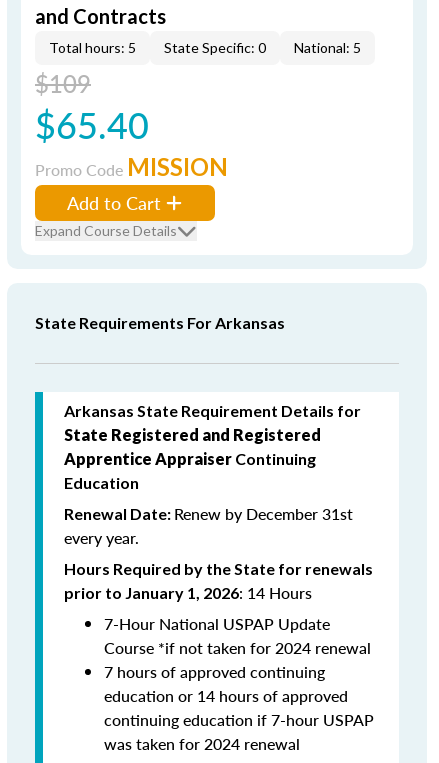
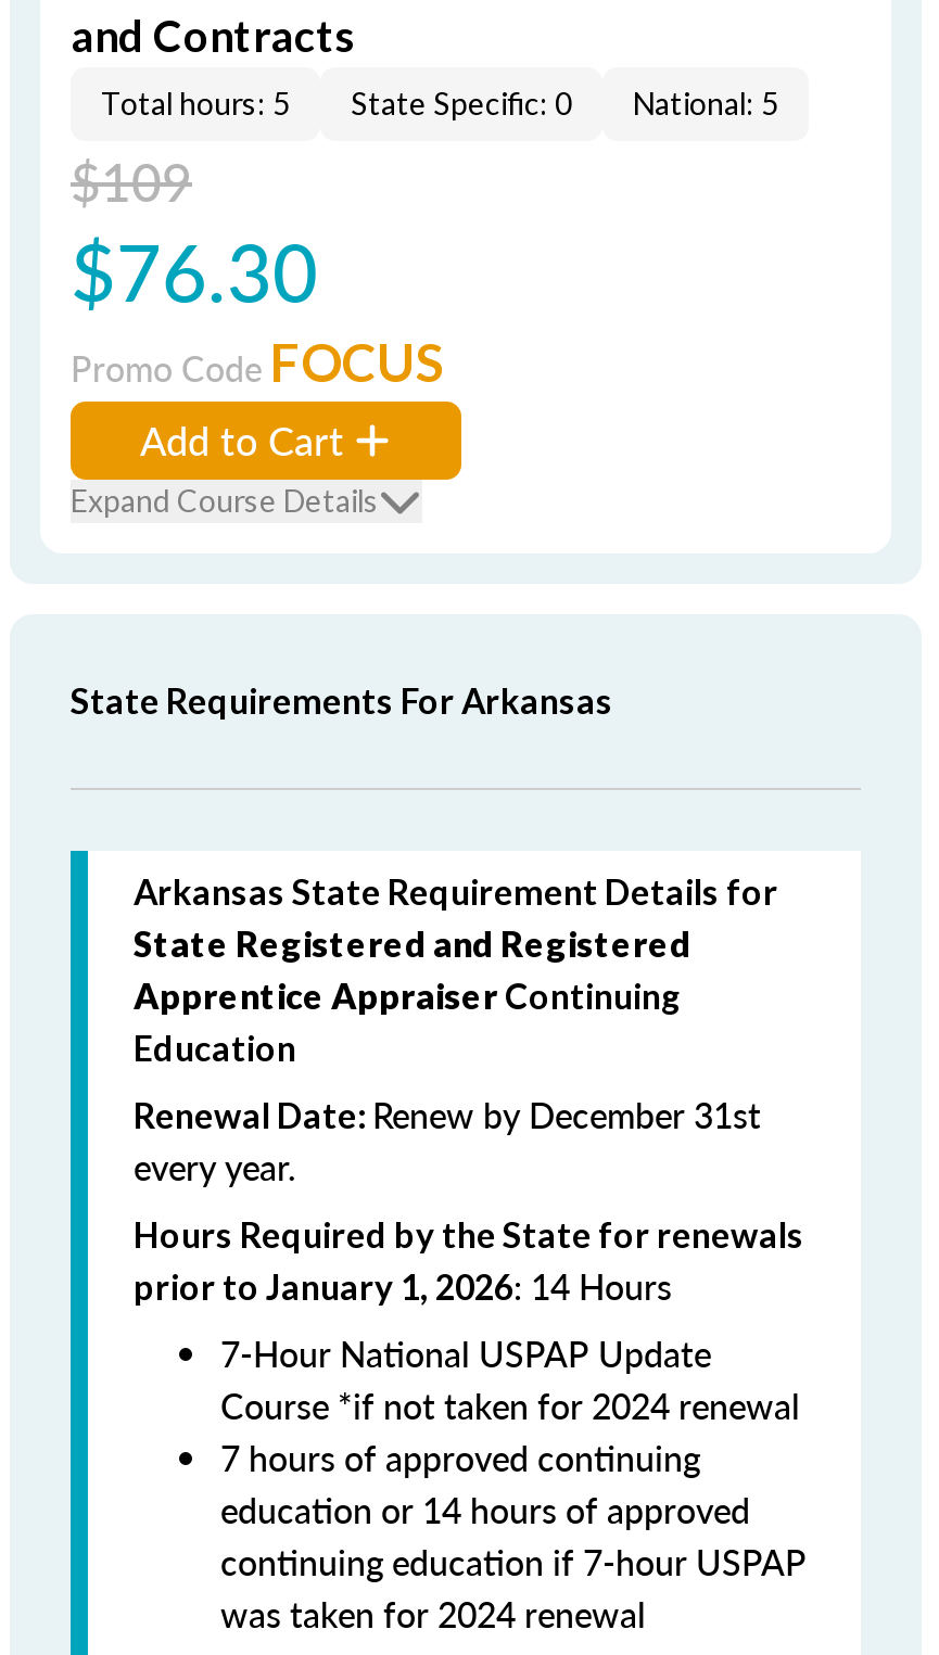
- $65.40
+ $76.30

- Promo Code MISSION
+ Promo Code FOCUS
